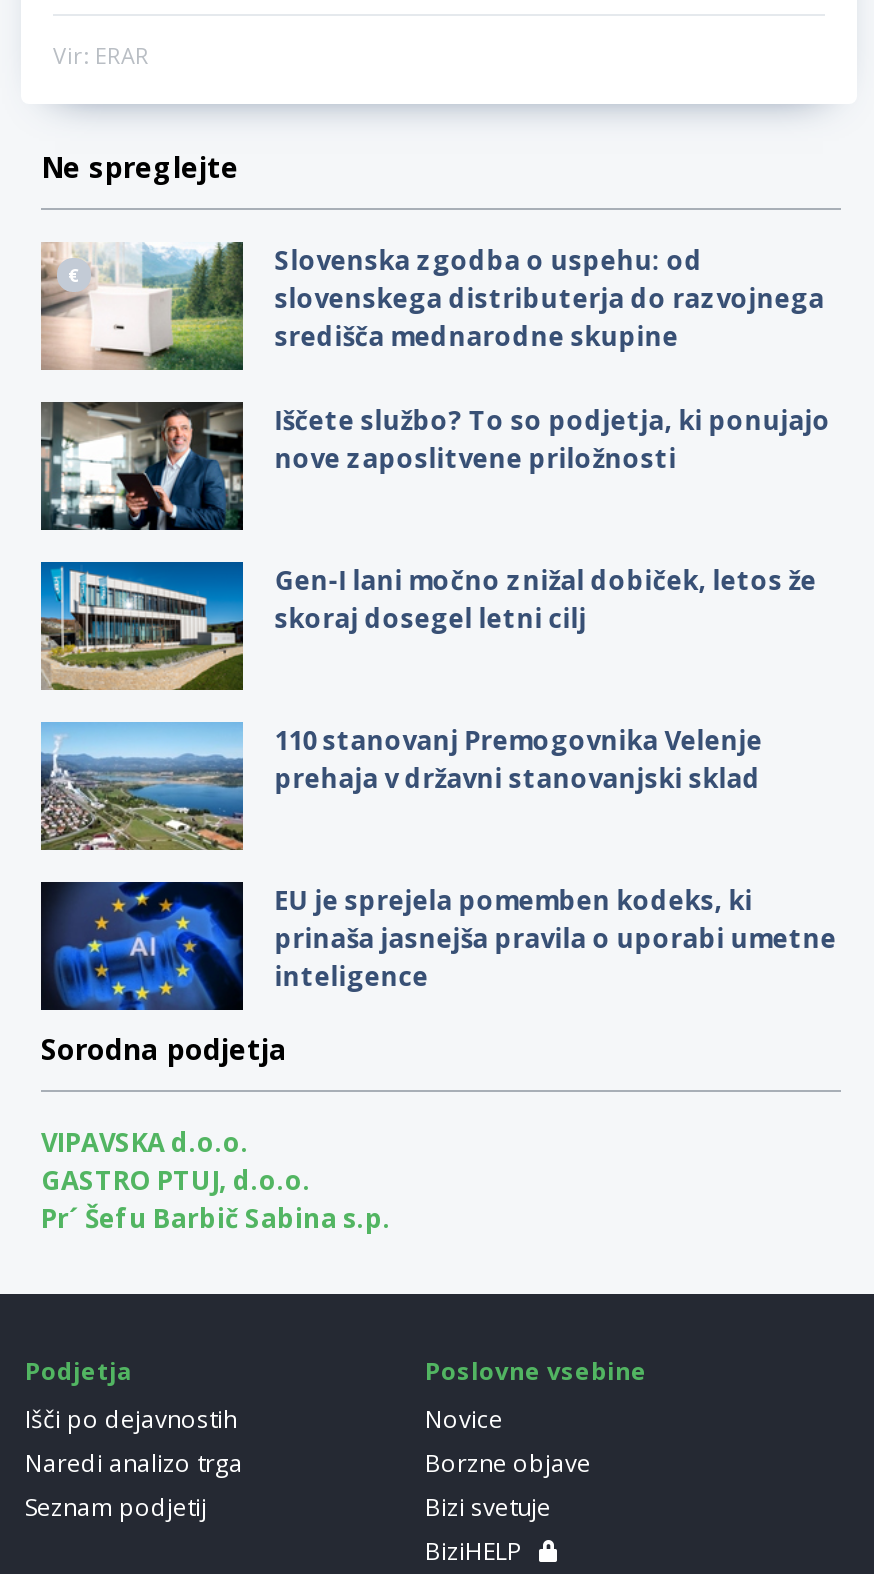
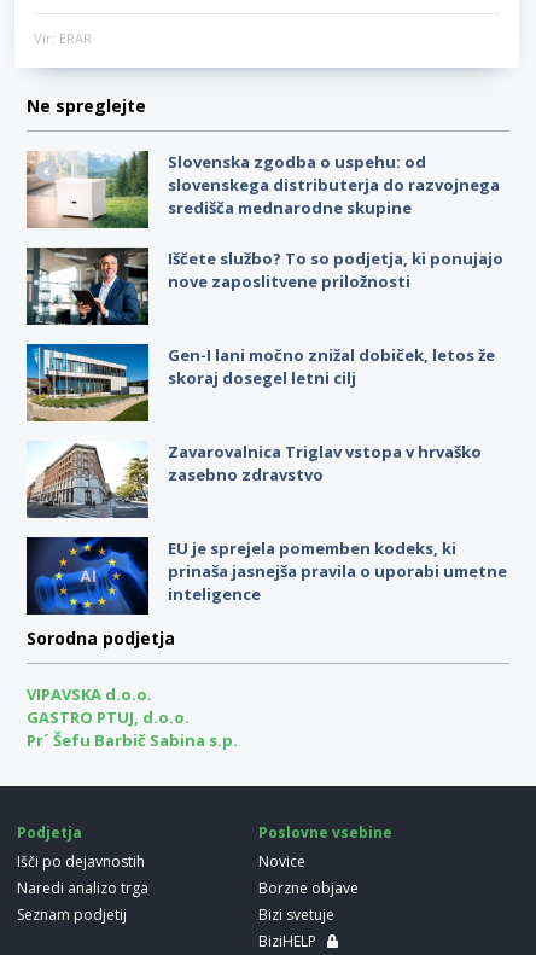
- [image]
- 110 stanovanj Premogovnika Velenje
- prehaja v državni stanovanjski sklad
+ [image]
+ Zavarovalnica Triglav vstopa v hrvaško
+ zasebno zdravstvo
